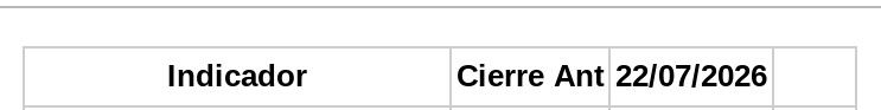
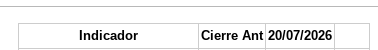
- Cierre Ant 22/07/2026
+ Cierre Ant 20/07/2026
